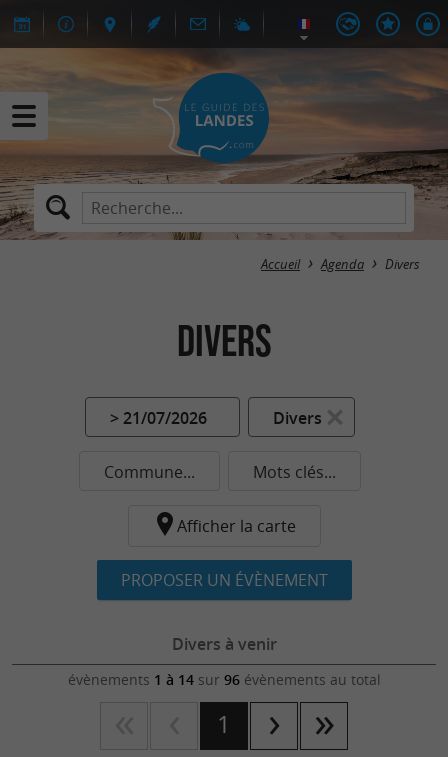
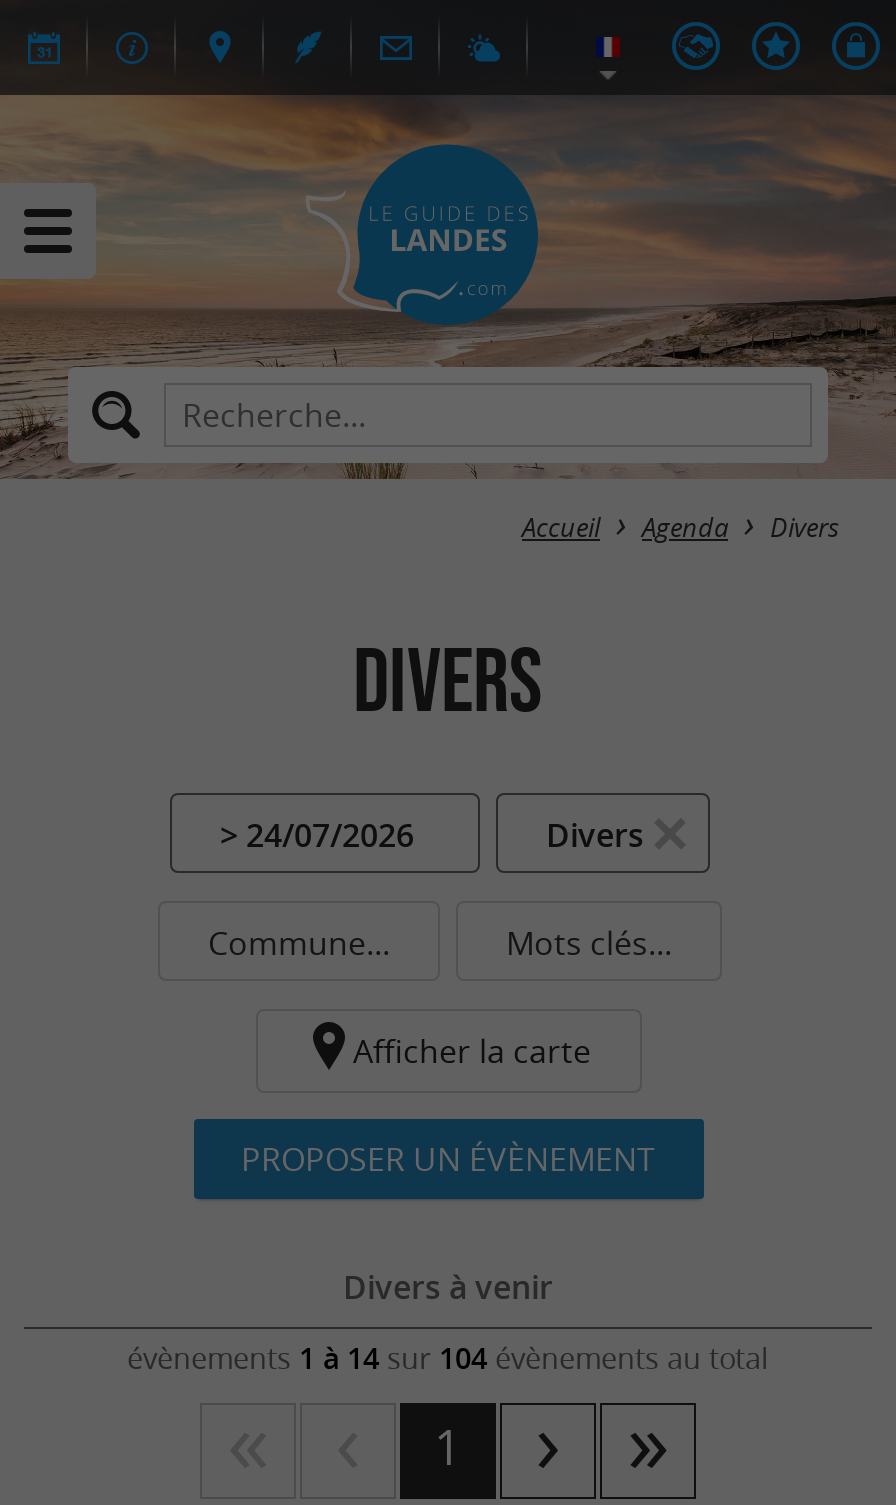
- > 21/07/2026
+ > 24/07/2026

- évènements 1 à 14 sur 96 évènements au total
+ évènements 1 à 14 sur 104 évènements au total
